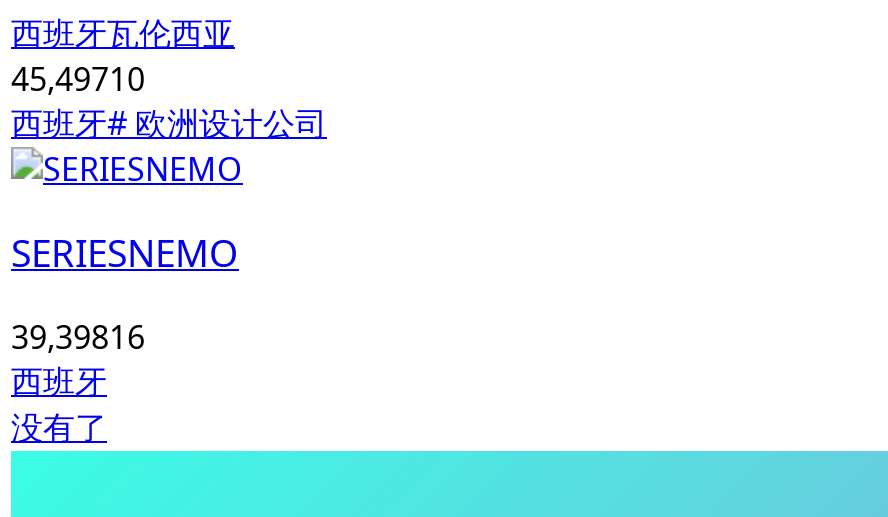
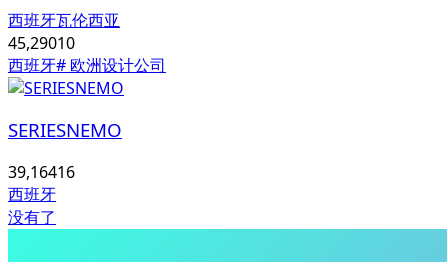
- 45,49710
+ 45,29010

- 39,39816
+ 39,16416
